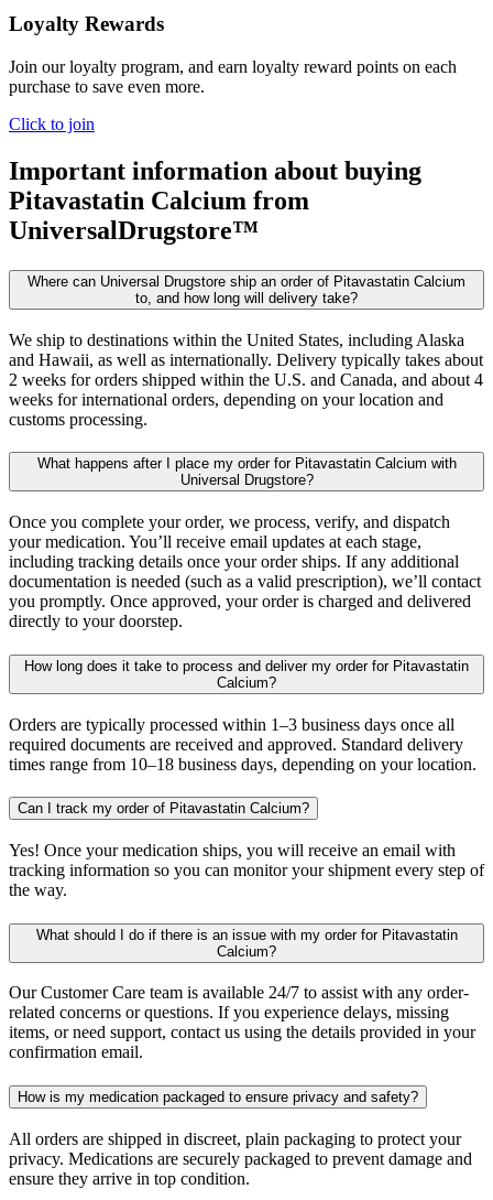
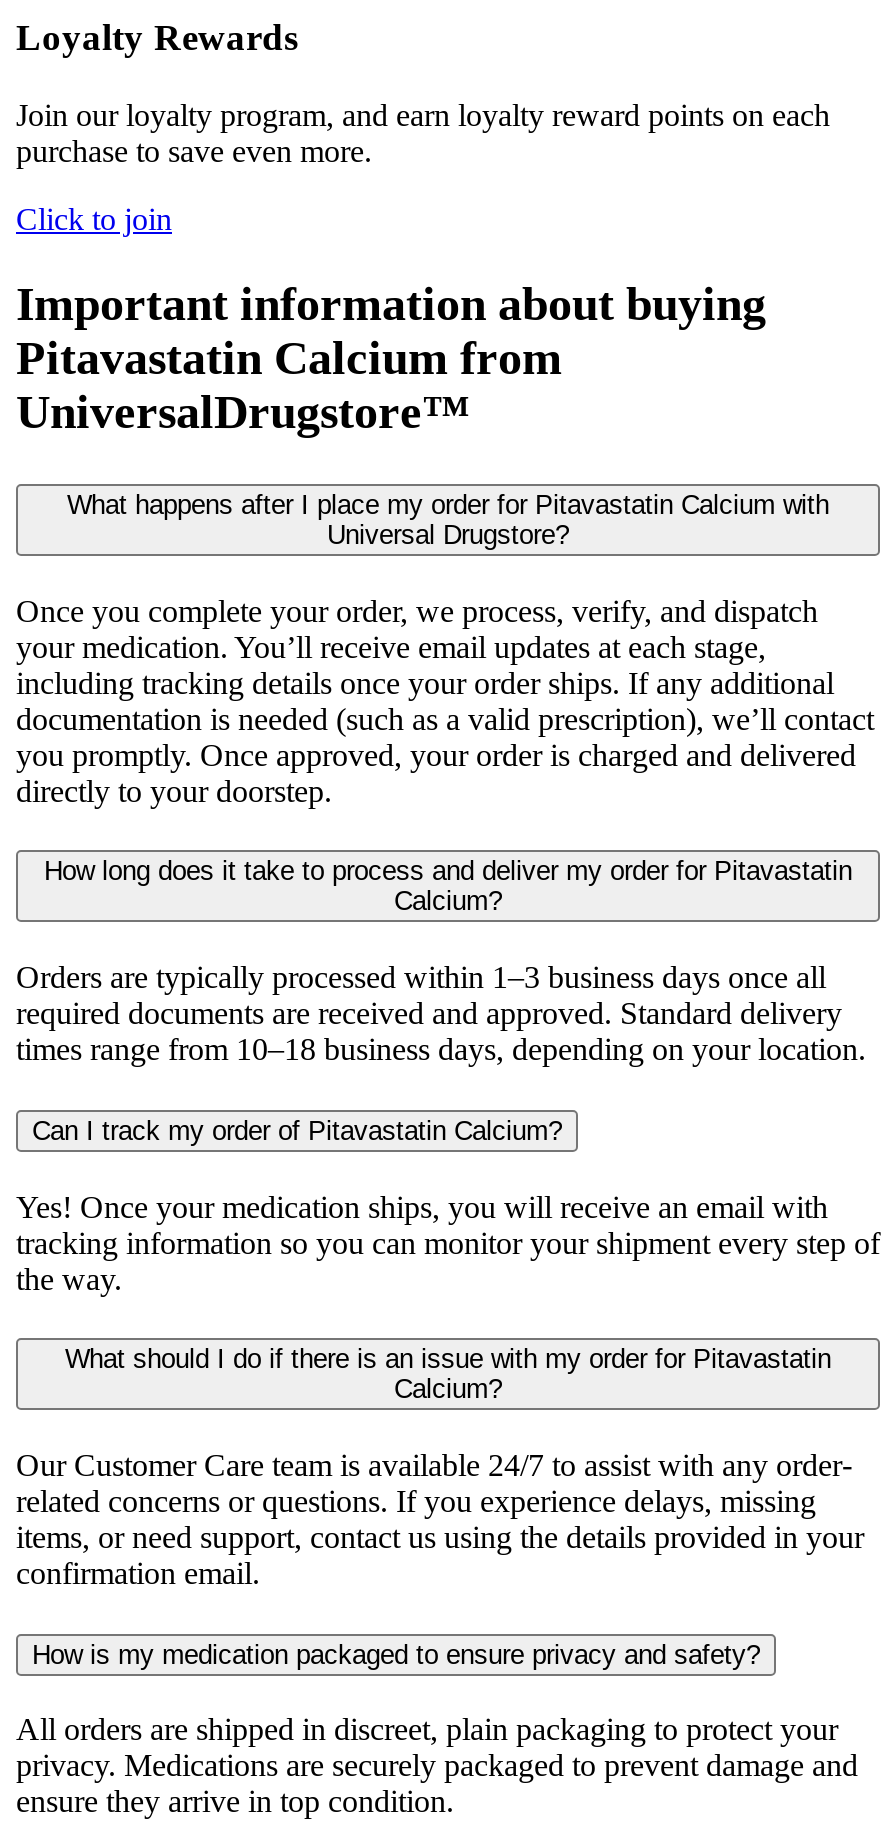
- Where can Universal Drugstore ship an order of Pitavastatin Calcium
- to, and how long will delivery take?
- We ship to destinations within the United States, including Alaska
- and Hawaii, as well as internationally. Delivery typically takes about
- 2 weeks for orders shipped within the U.S. and Canada, and about 4
- weeks for international orders, depending on your location and
- customs processing.
